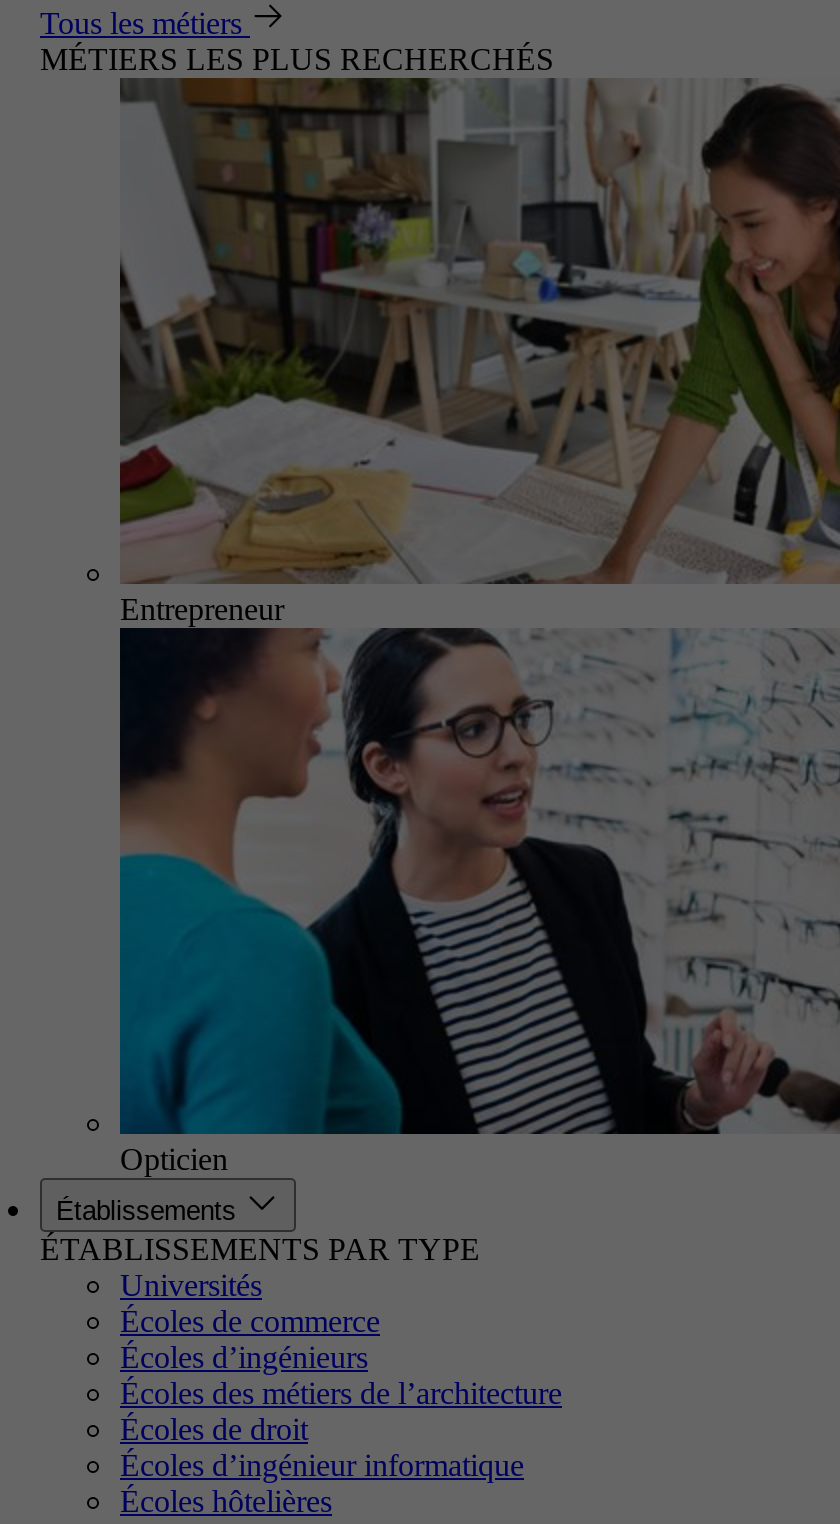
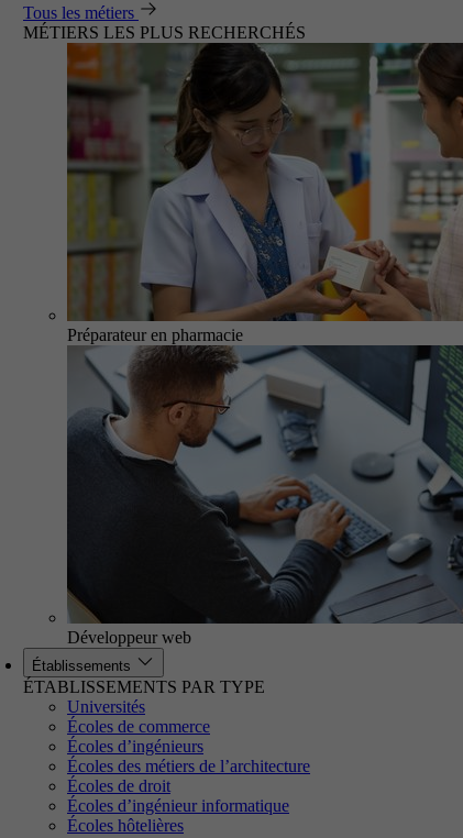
- [image]
- Entrepreneur
+ [image]
+ Préparateur en pharmacie

- [image]
- Opticien
+ [image]
+ Développeur web
